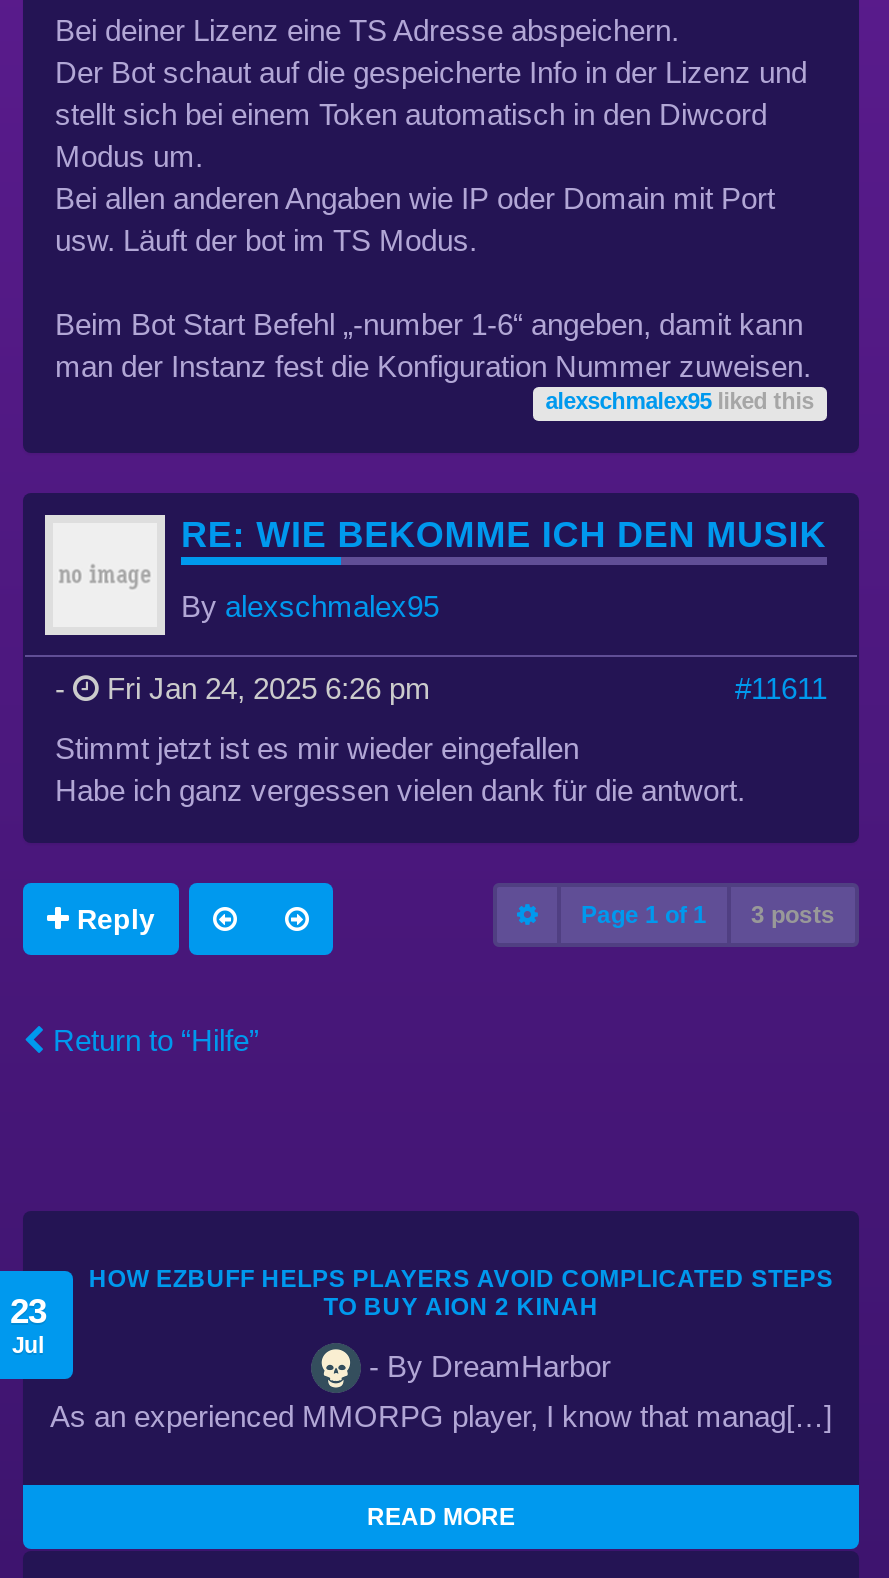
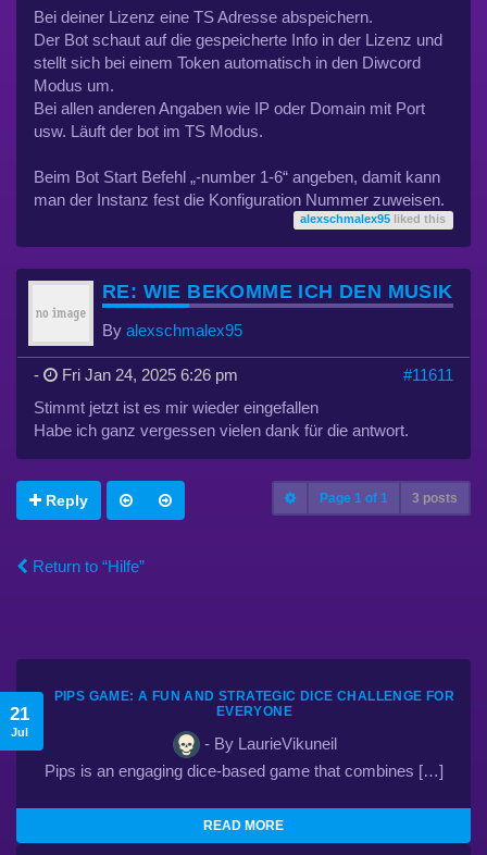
- HOW EZBUFF HELPS PLAYERS AVOID COMPLICATED STEPS
- TO BUY AION 2 KINAH
+ PIPS GAME: A FUN AND STRATEGIC DICE CHALLENGE FOR
+ EVERYONE

- 23
+ 21

- - By DreamHarbor
+ - By LaurieVikuneil

- As an experienced MMORPG player, I know that manag[…]
+ Pips is an engaging dice-based game that combines […]
